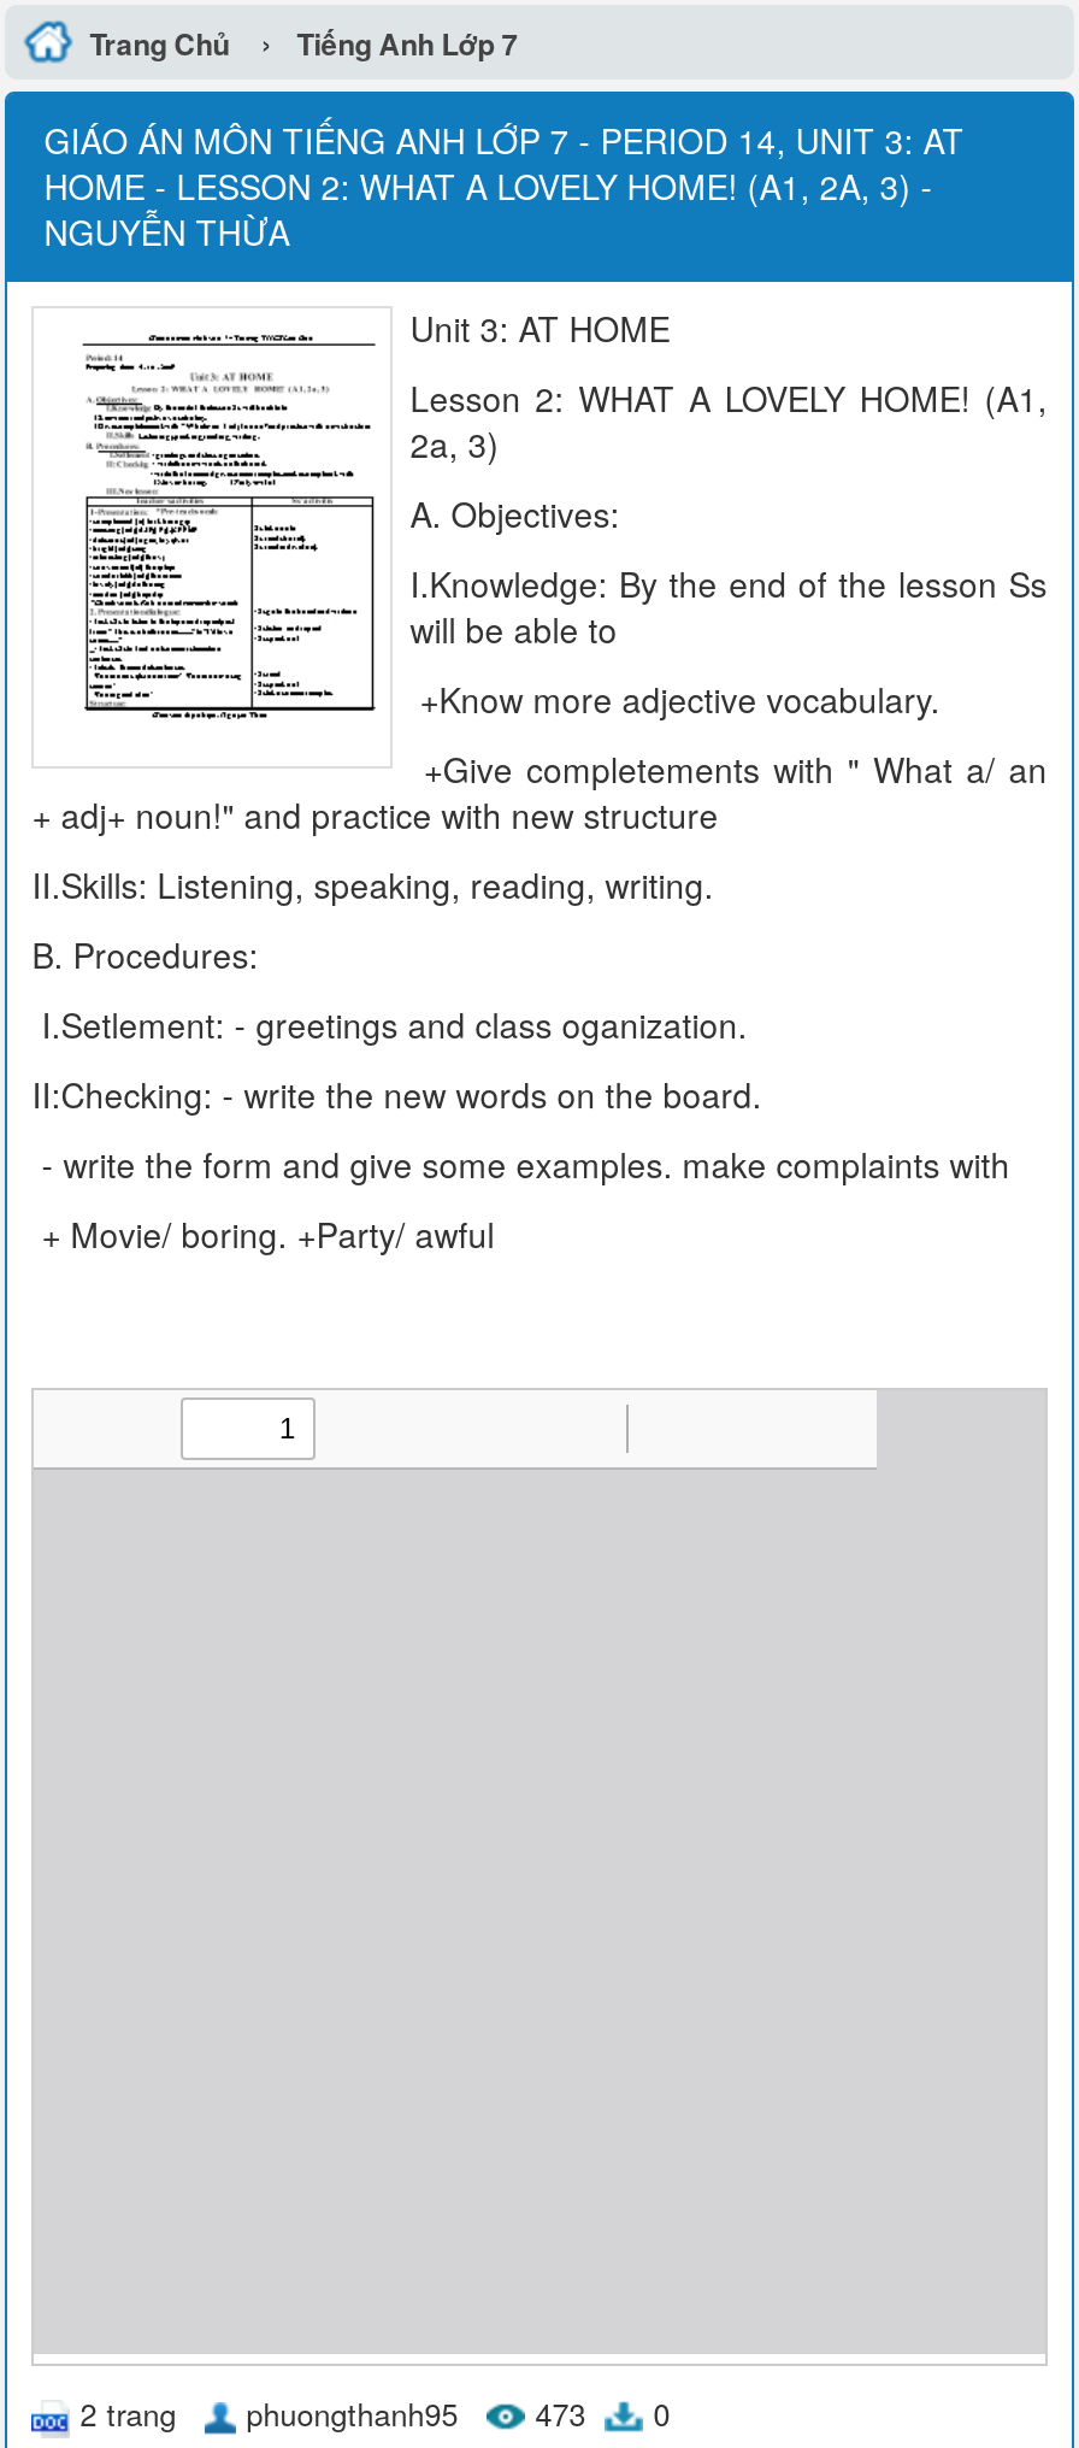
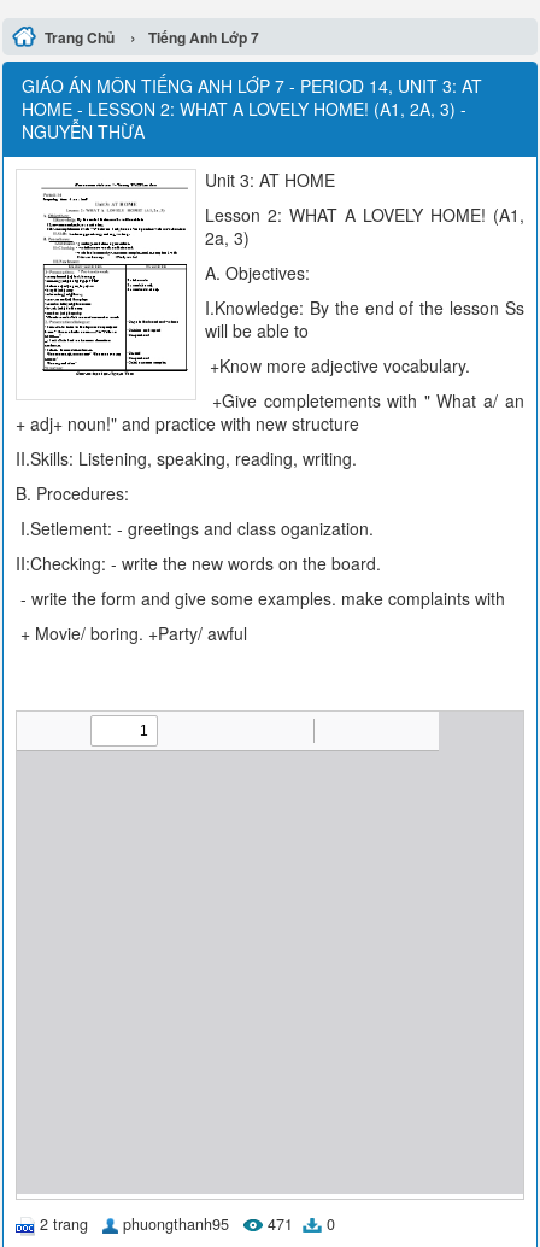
- 2 trang phuongthanh95 473 0
+ 2 trang phuongthanh95 471 0
